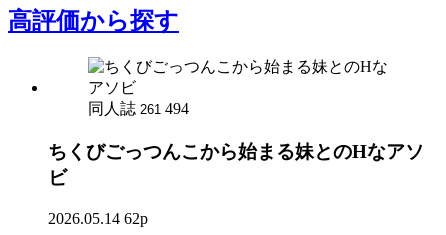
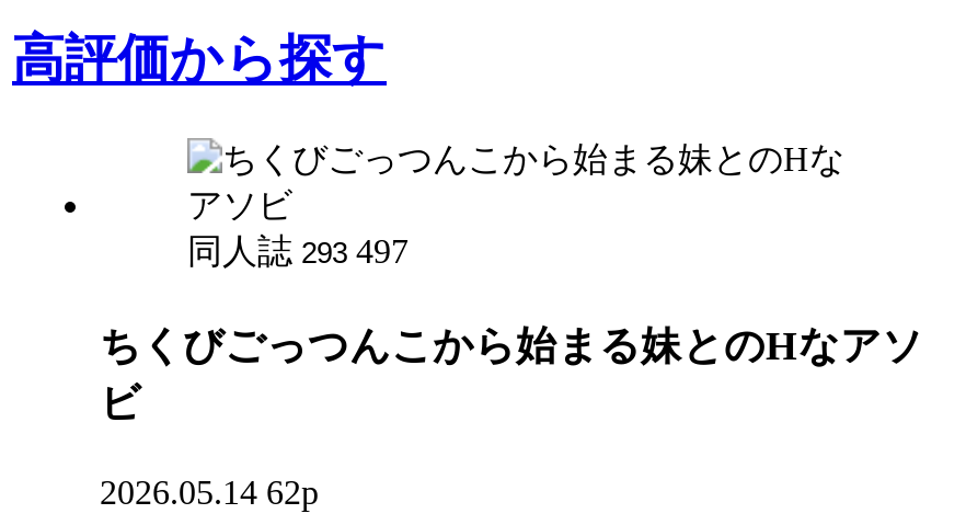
- 同人誌 261 494
+ 同人誌 293 497
